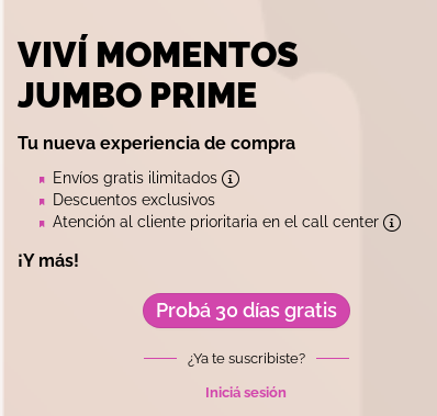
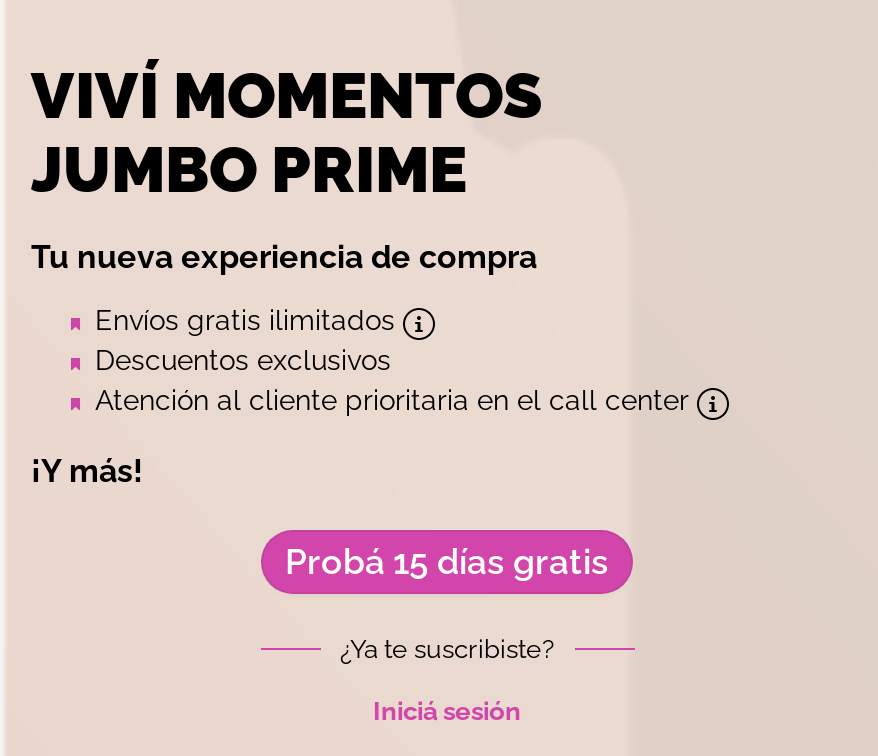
- Probá 30 días gratis
+ Probá 15 días gratis
